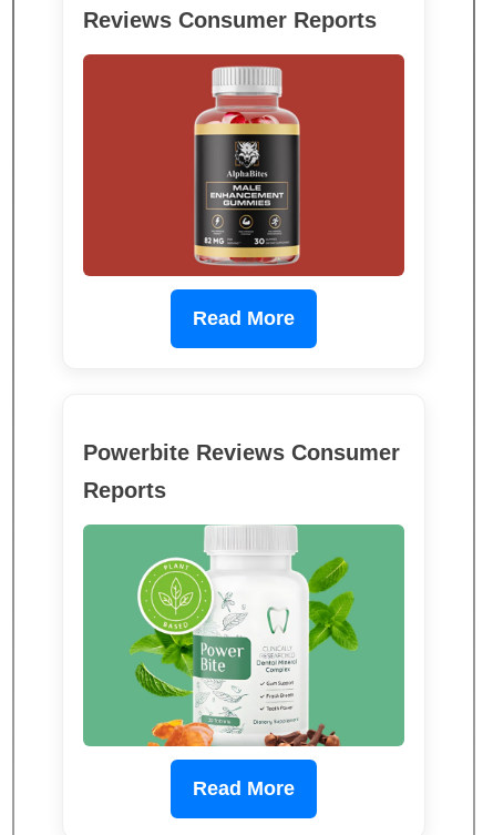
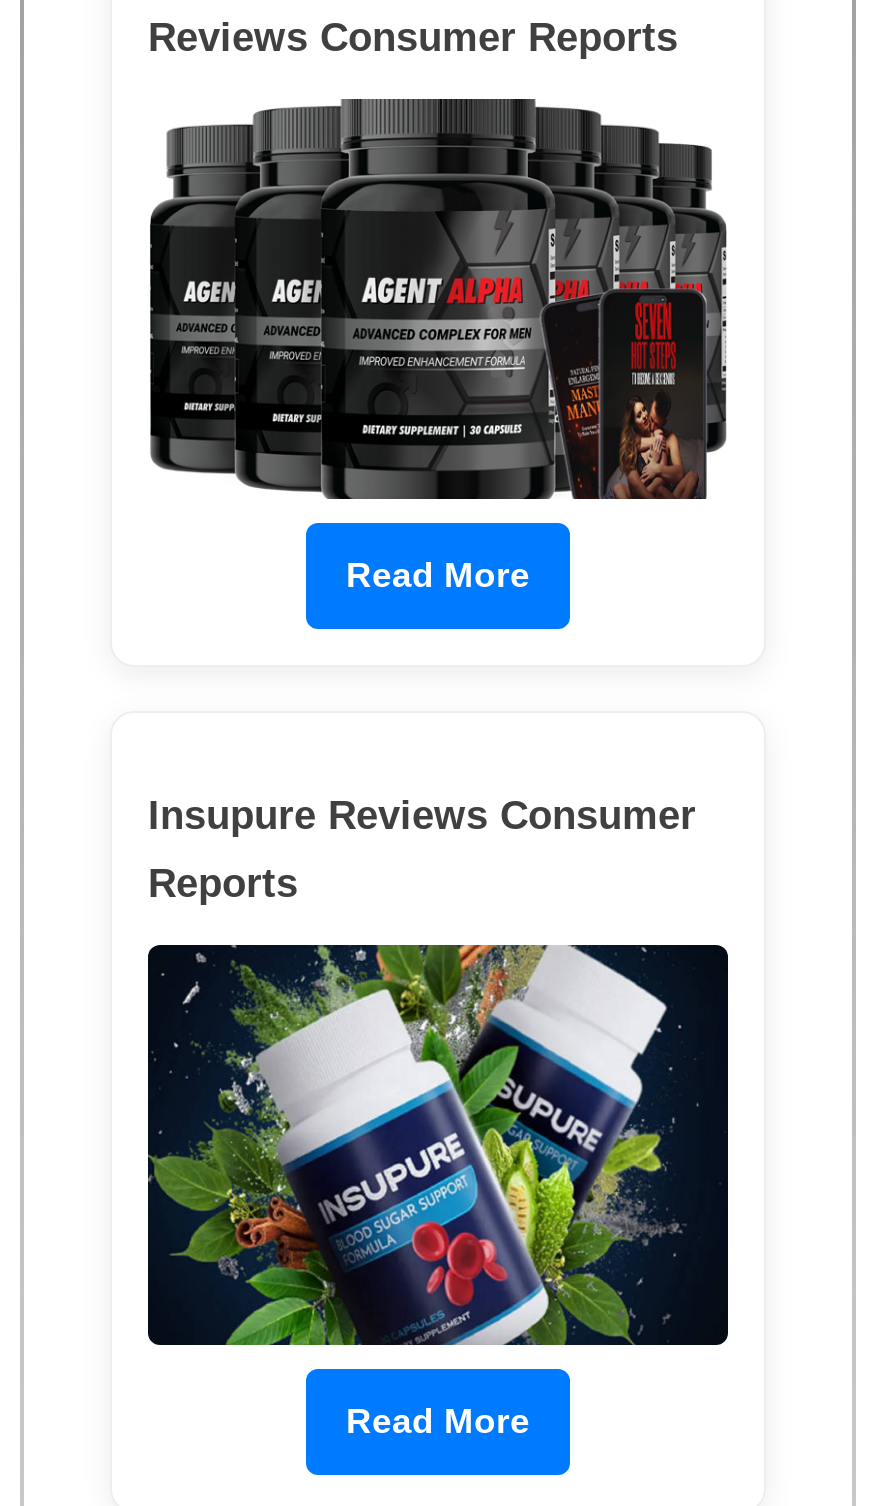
- [image]
+ [image]

- Powerbite Reviews Consumer
+ Insupure Reviews Consumer

- [image]
+ [image]
